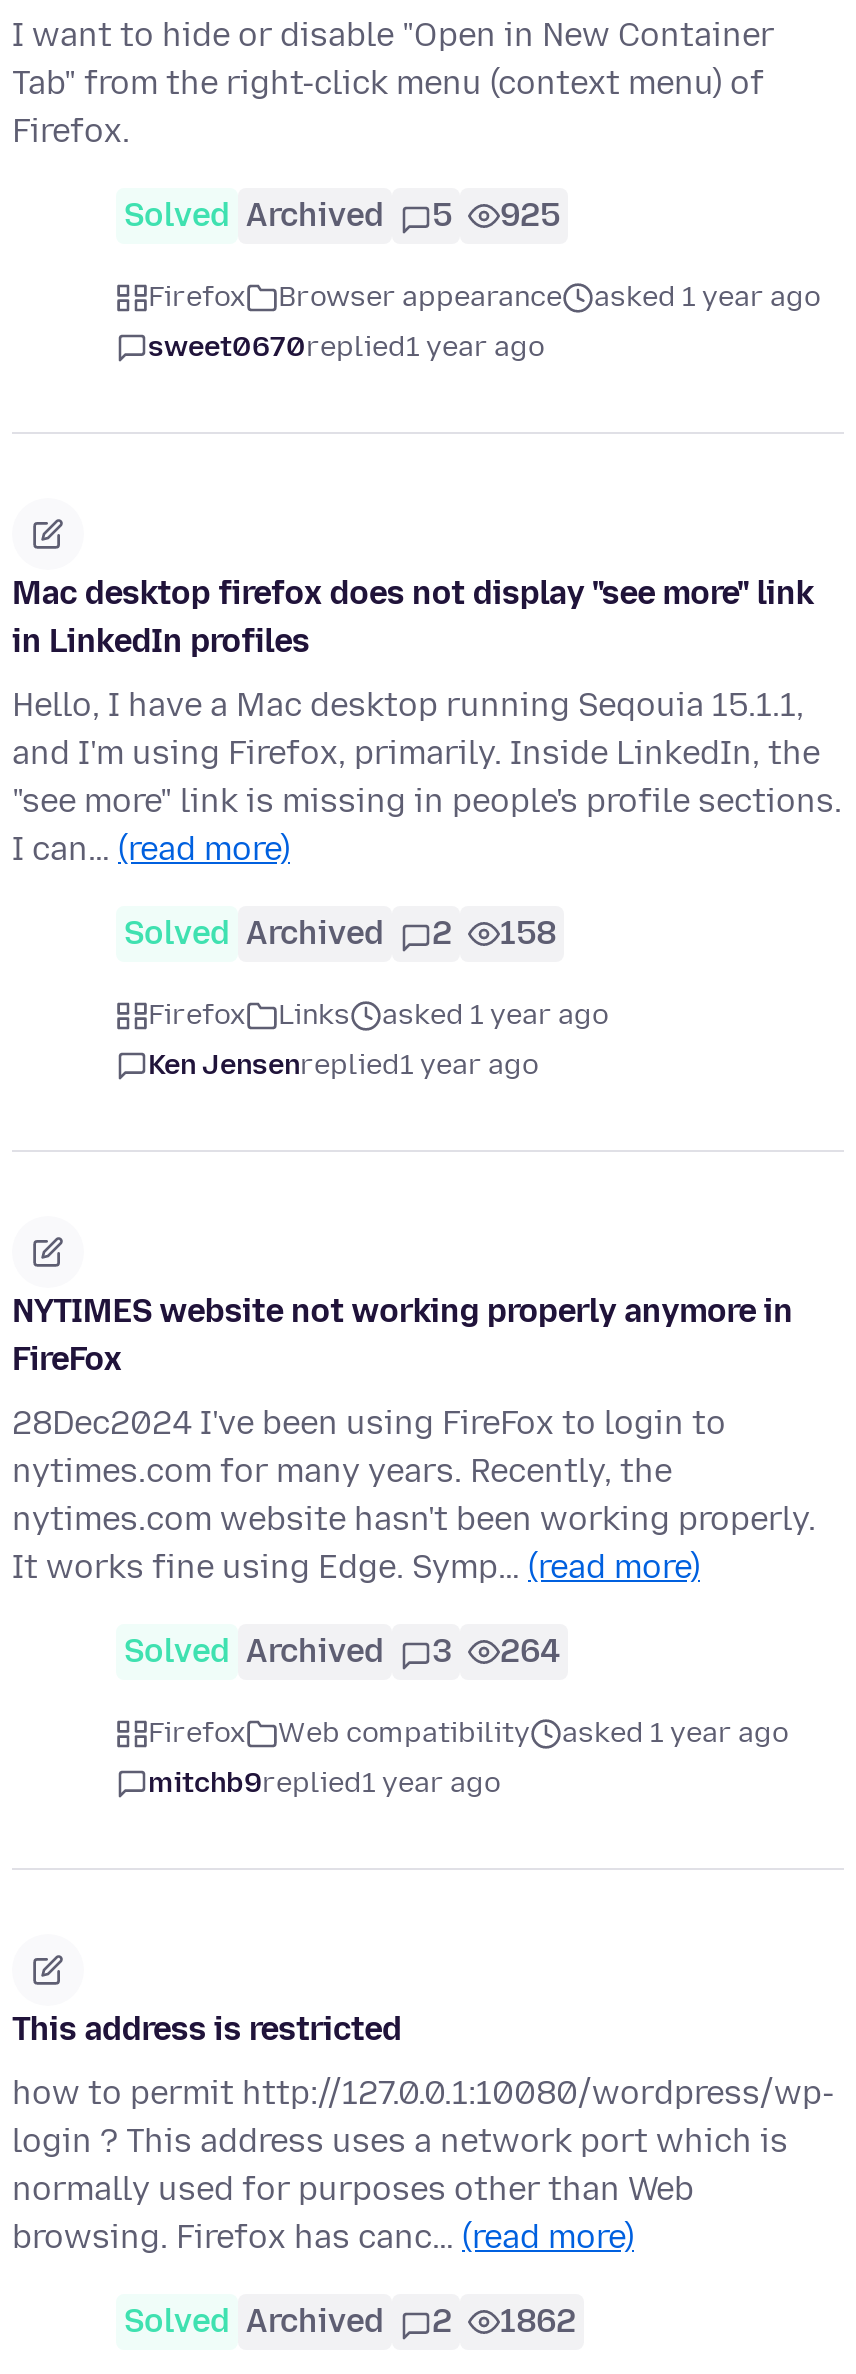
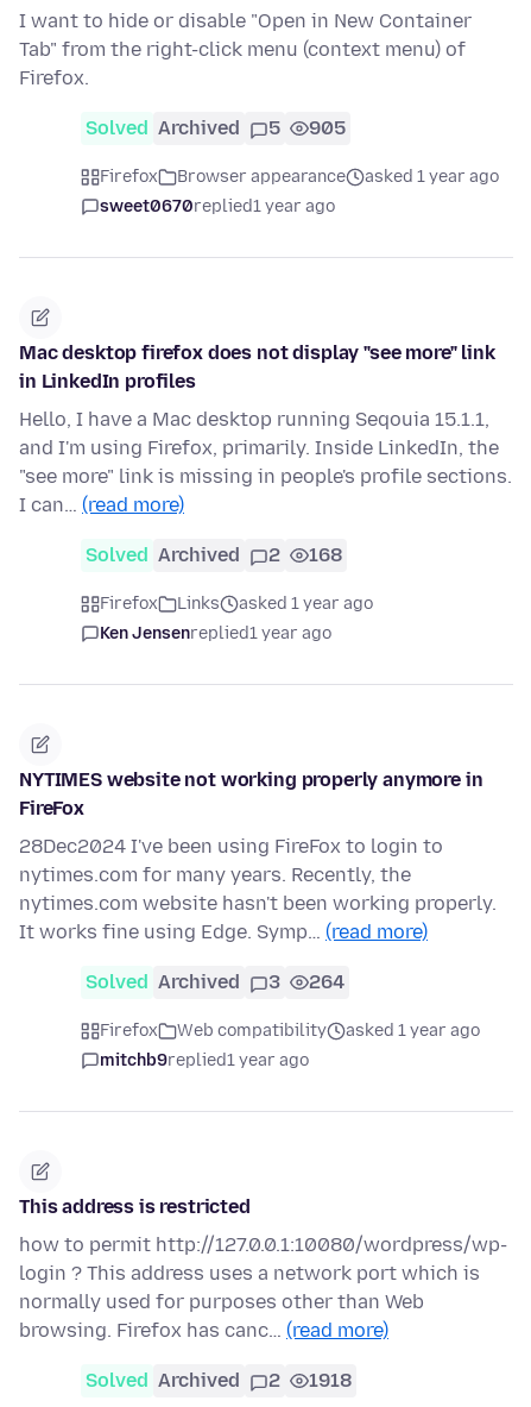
- Solved Archived 5 925
+ Solved Archived 5 905

- Solved Archived 2 158
+ Solved Archived 2 168

- Solved Archived 2 1862
+ Solved Archived 2 1918
